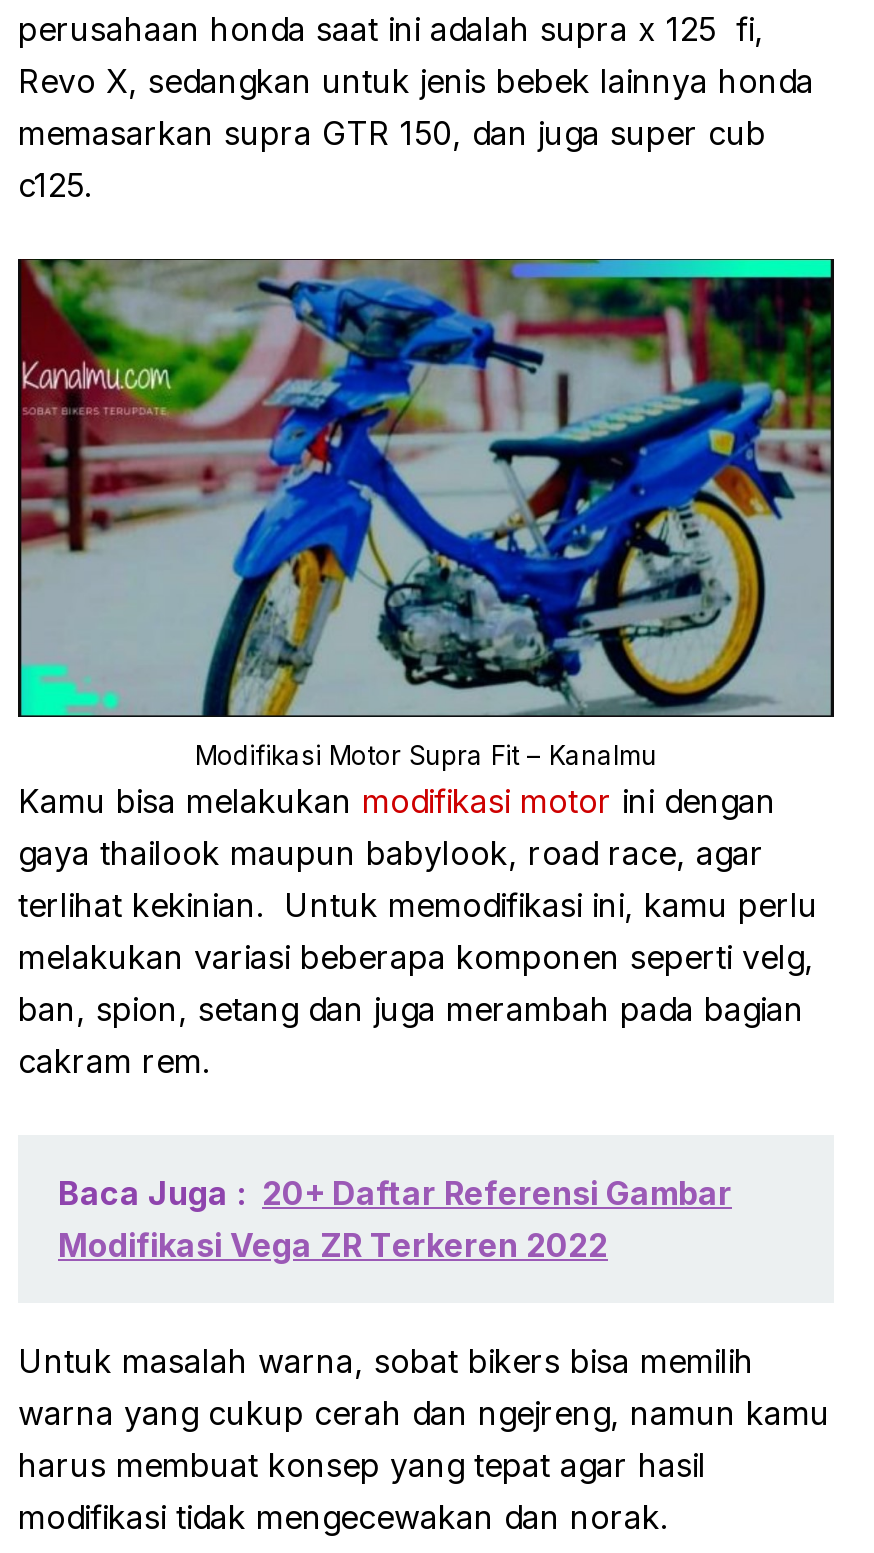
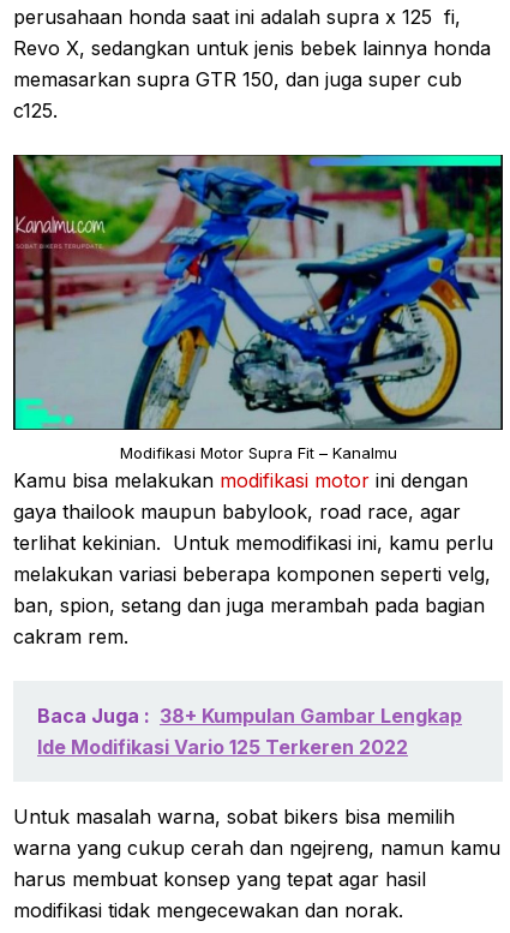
- Baca Juga : 20+ Daftar Referensi Gambar
- Modifikasi Vega ZR Terkeren 2022
+ Baca Juga : 38+ Kumpulan Gambar Lengkap
+ Ide Modifikasi Vario 125 Terkeren 2022
